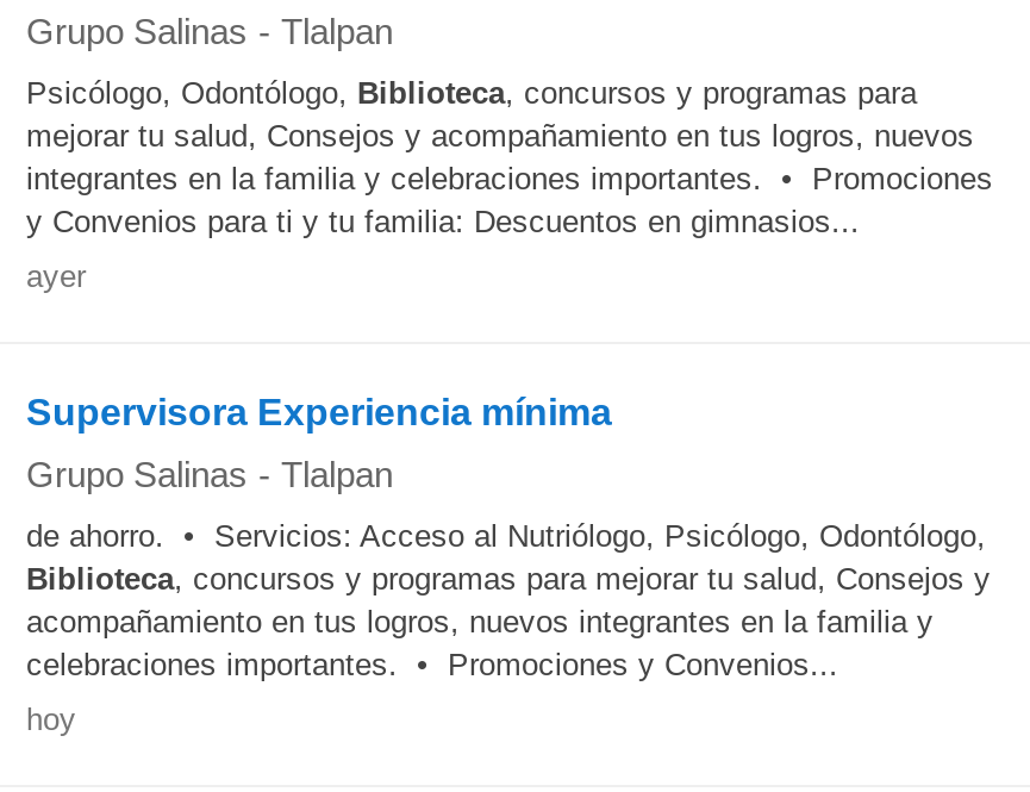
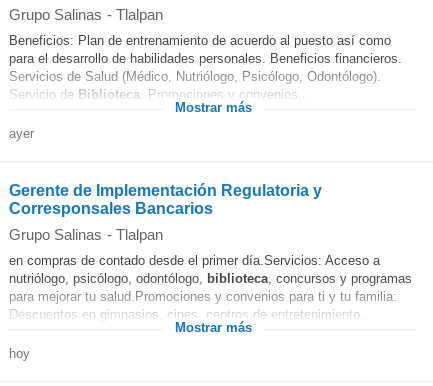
- Psicólogo, Odontólogo, Biblioteca, concursos y programas para
- mejorar tu salud, Consejos y acompañamiento en tus logros, nuevos
- integrantes en la familia y celebraciones importantes. • Promociones
- y Convenios para ti y tu familia: Descuentos en gimnasios...
+ Beneficios: Plan de entrenamiento de acuerdo al puesto así como
+ para el desarrollo de habilidades personales. Beneficios financieros.
+ Servicios de Salud (Médico, Nutriólogo, Psicólogo, Odontólogo).
+ Servicio de Biblioteca. Promociones y convenios...
+ Mostrar más

- Supervisora Experiencia mínima
+ Gerente de Implementación Regulatoria y
+ Corresponsales Bancarios

- de ahorro. • Servicios: Acceso al Nutriólogo, Psicólogo, Odontólogo,
- Biblioteca, concursos y programas para mejorar tu salud, Consejos y
- acompañamiento en tus logros, nuevos integrantes en la familia y
- celebraciones importantes. • Promociones y Convenios...
+ en compras de contado desde el primer día.Servicios: Acceso a
+ nutriólogo, psicólogo, odontólogo, biblioteca, concursos y programas
+ para mejorar tu salud.Promociones y convenios para ti y tu familia:
+ Descuentos en gimnasios, cines, centros de entretenimiento...
+ Mostrar más
